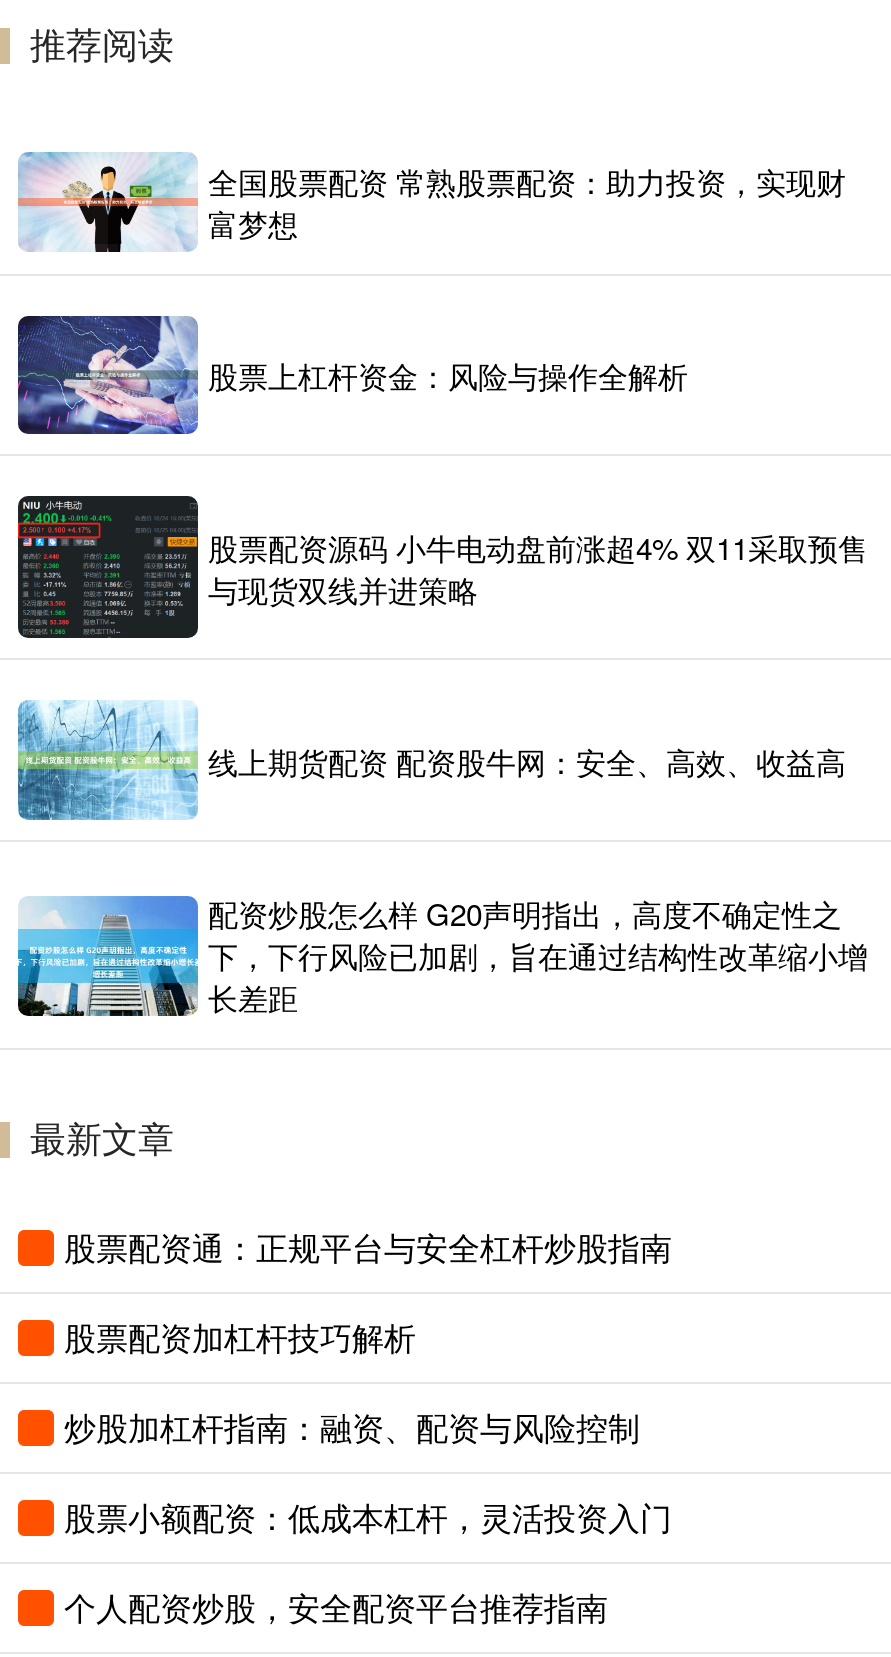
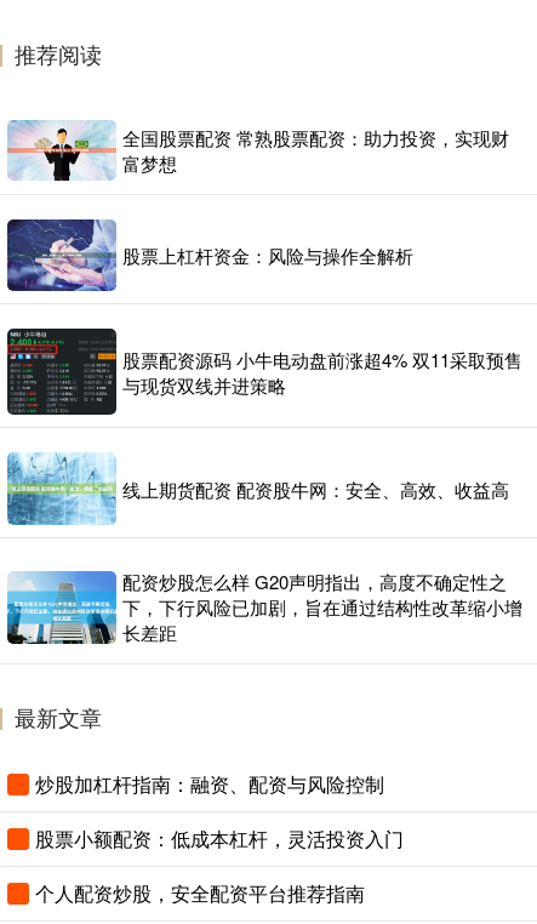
- 股票配资通：正规平台与安全杠杆炒股指南
- 股票配资加杠杆技巧解析
